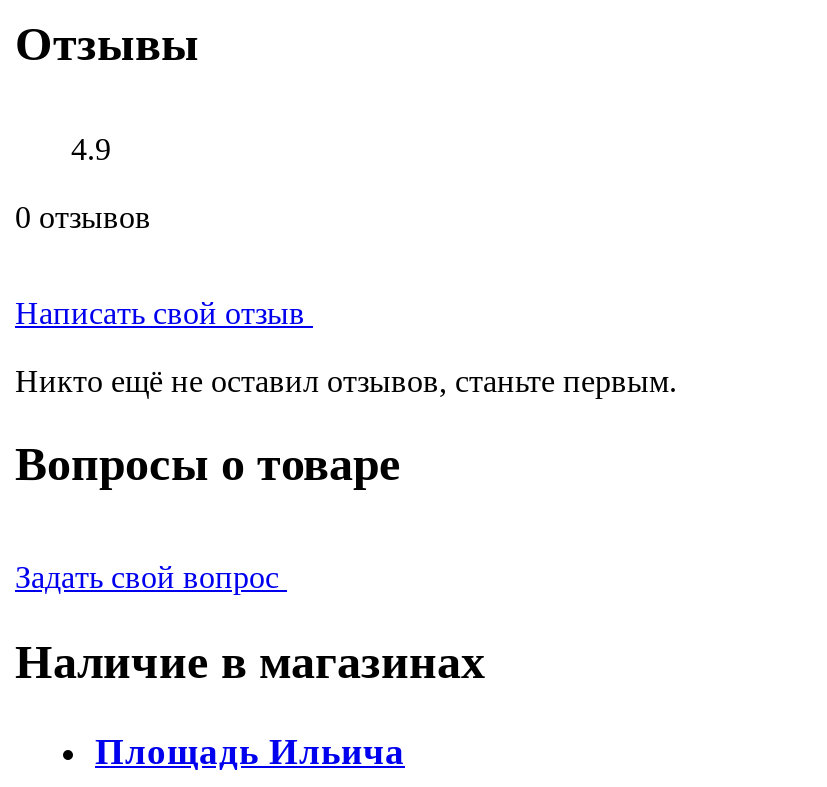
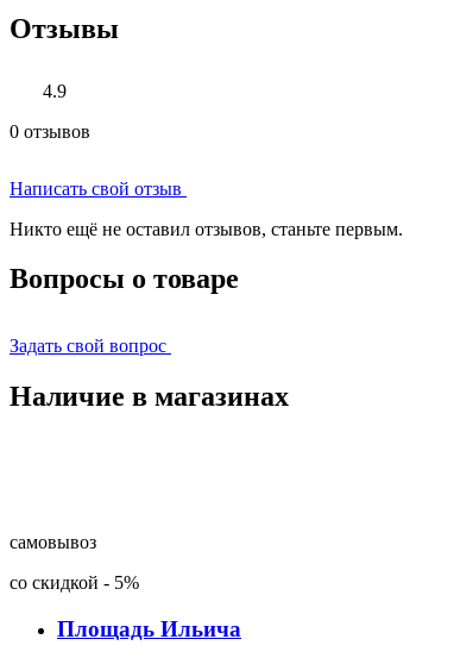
+ самовывоз
+ со скидкой - 5%
